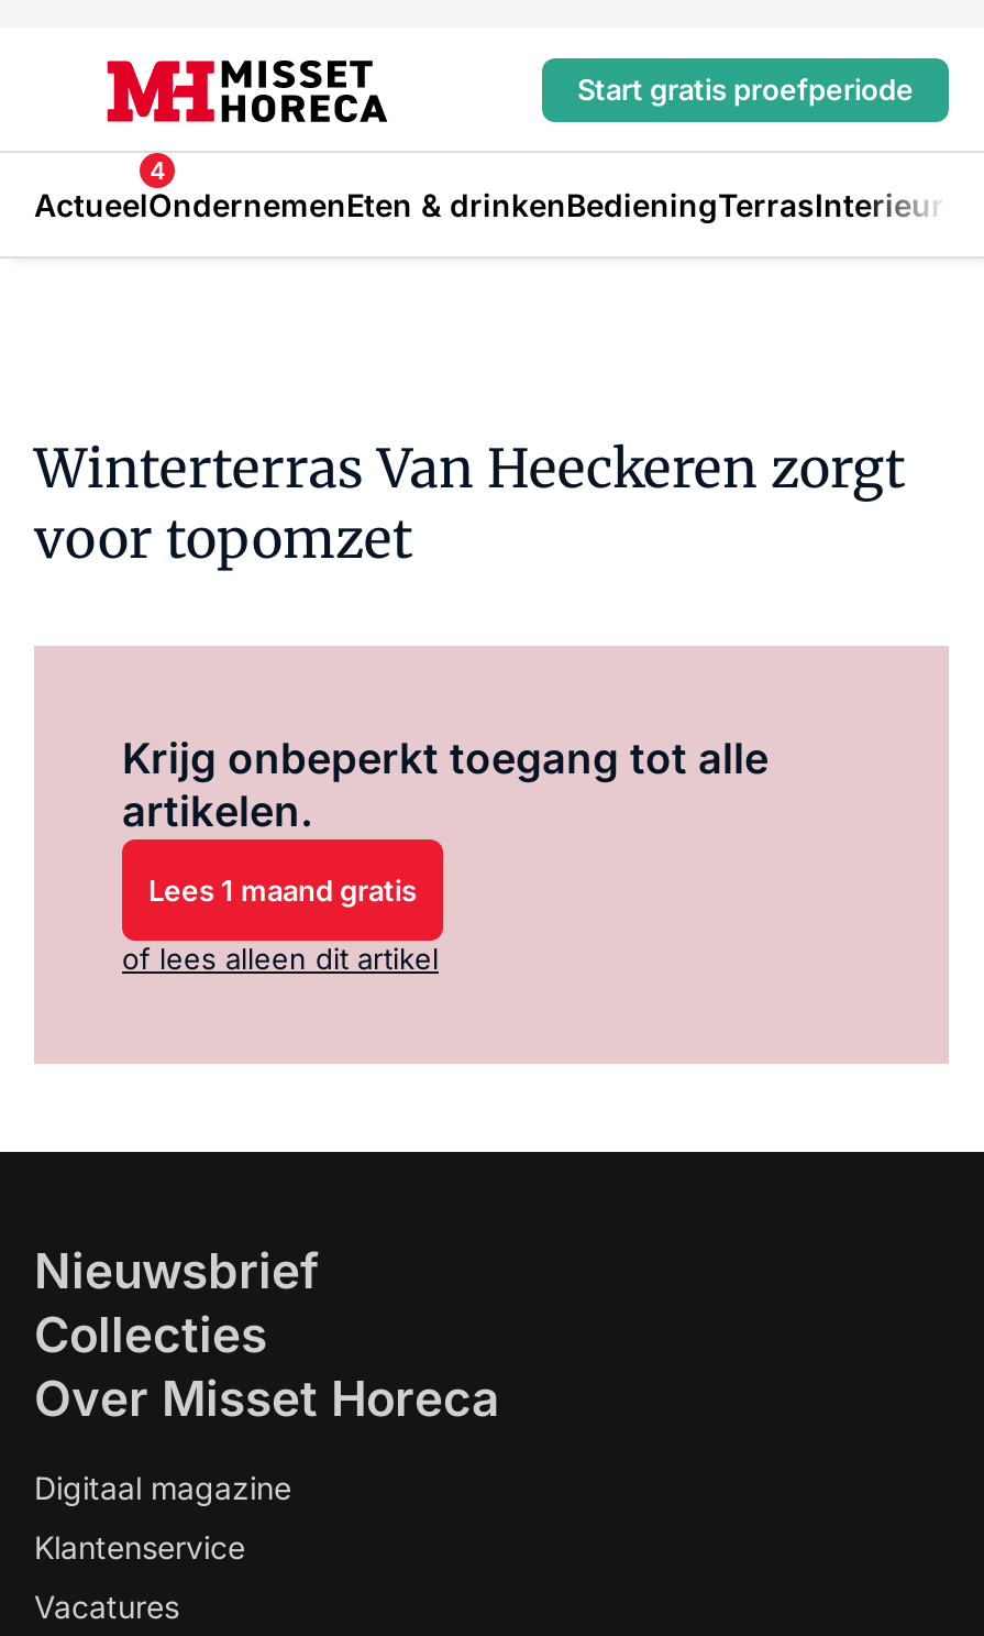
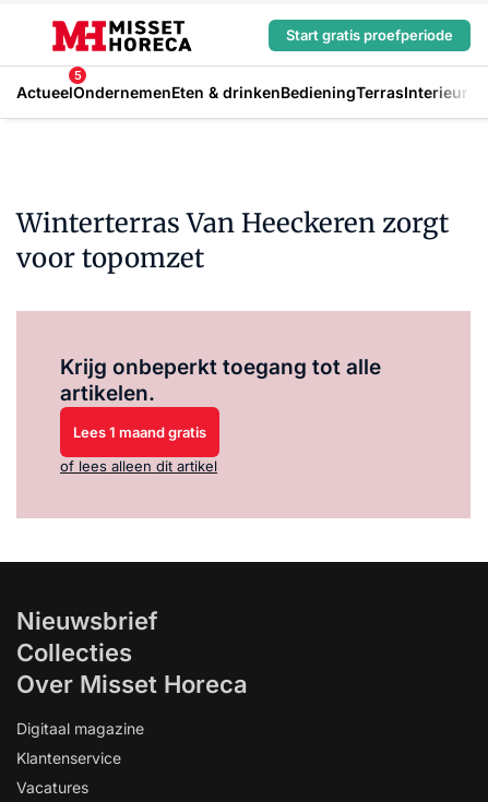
- 4
+ 5
